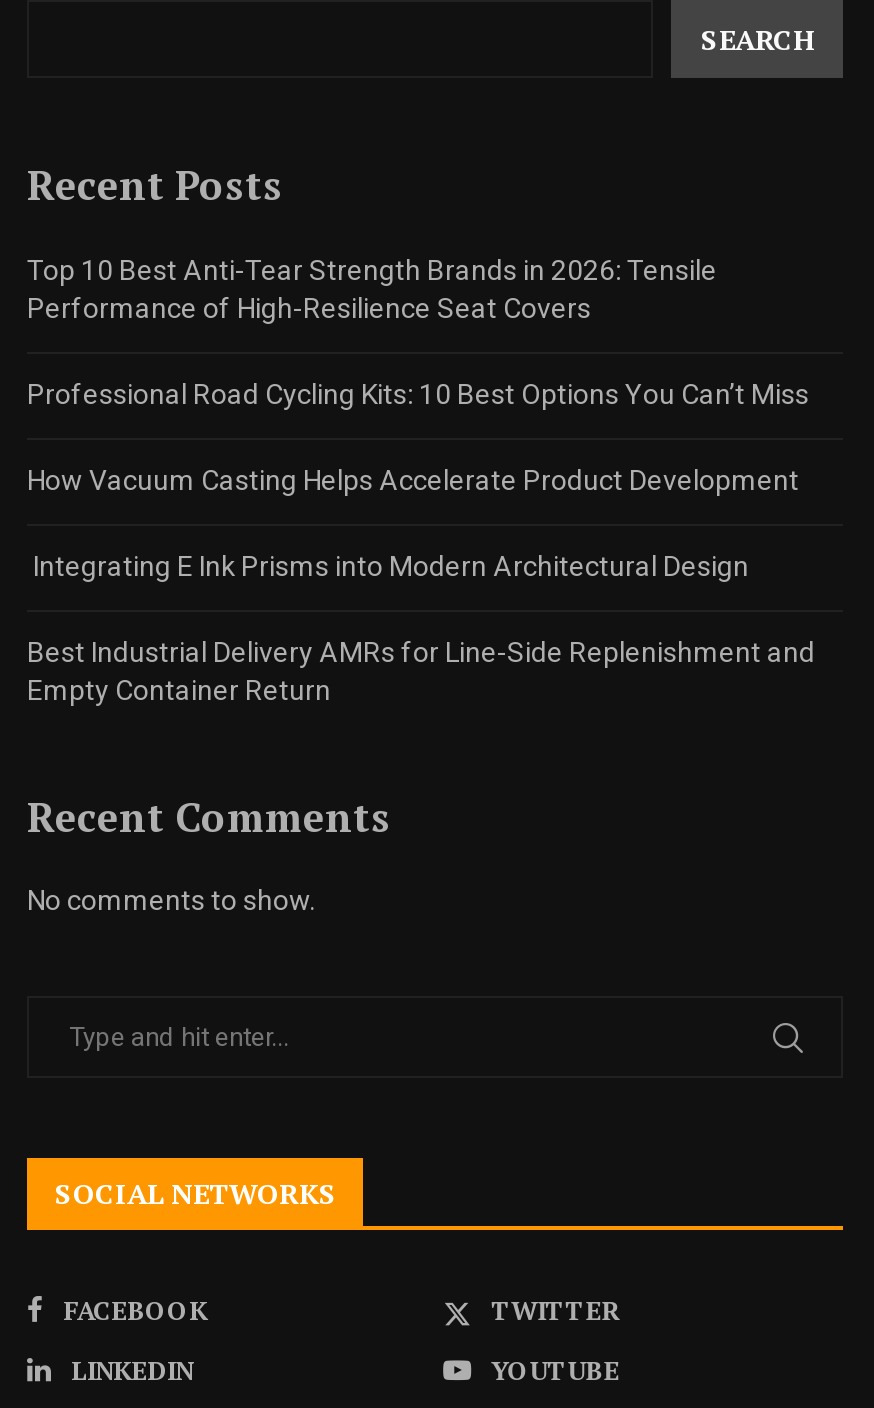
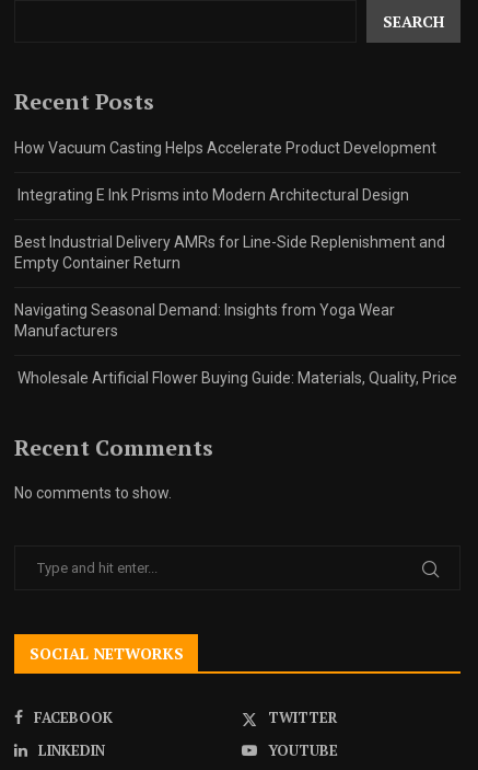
- Top 10 Best Anti-Tear Strength Brands in 2026: Tensile
- Performance of High-Resilience Seat Covers
- Professional Road Cycling Kits: 10 Best Options You Can’t Miss

moved up: How Vacuum Casting Helps Accelerate Product Development | Integrating E Ink Prisms into Modern Architectural Design | Best Industrial Delivery AMRs for Line-Side Replenishment and | Empty Container Return

+ Navigating Seasonal Demand: Insights from Yoga Wear
+ Manufacturers
+ Wholesale Artificial Flower Buying Guide: Materials, Quality, Price
